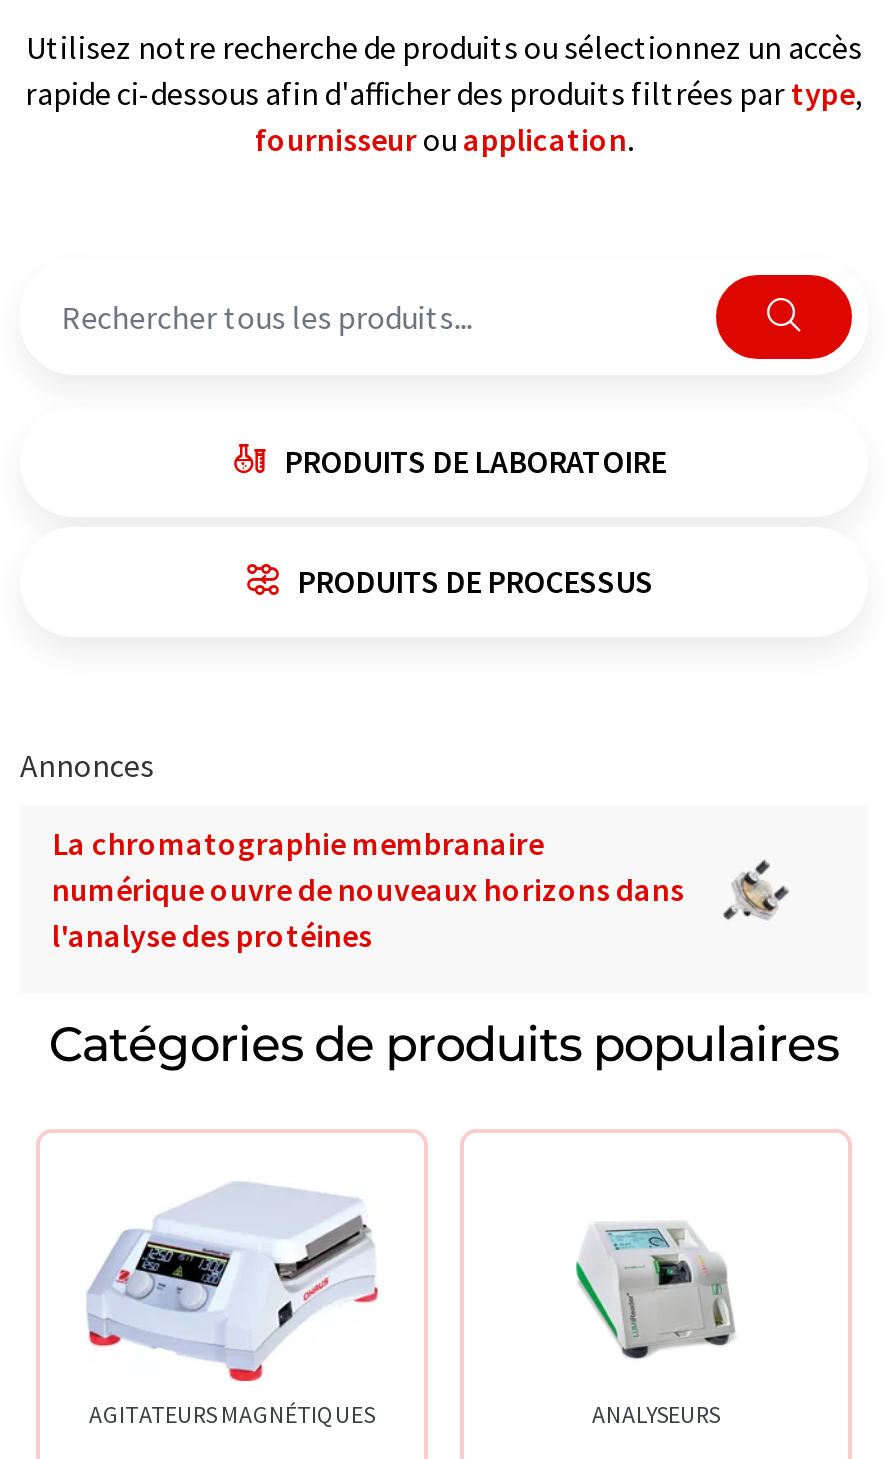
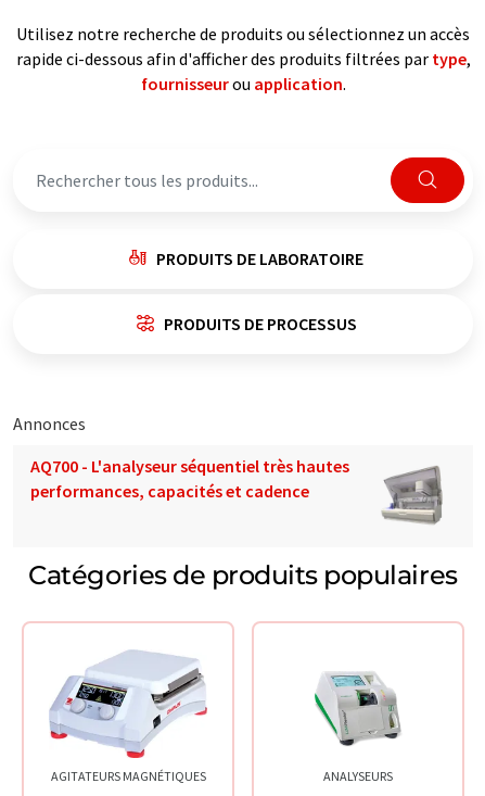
- [image]
- La chromatographie membranaire
- numérique ouvre de nouveaux horizons dans
- l'analyse des protéines
+ [image]
+ AQ700 - L'analyseur séquentiel très hautes
+ performances, capacités et cadence
